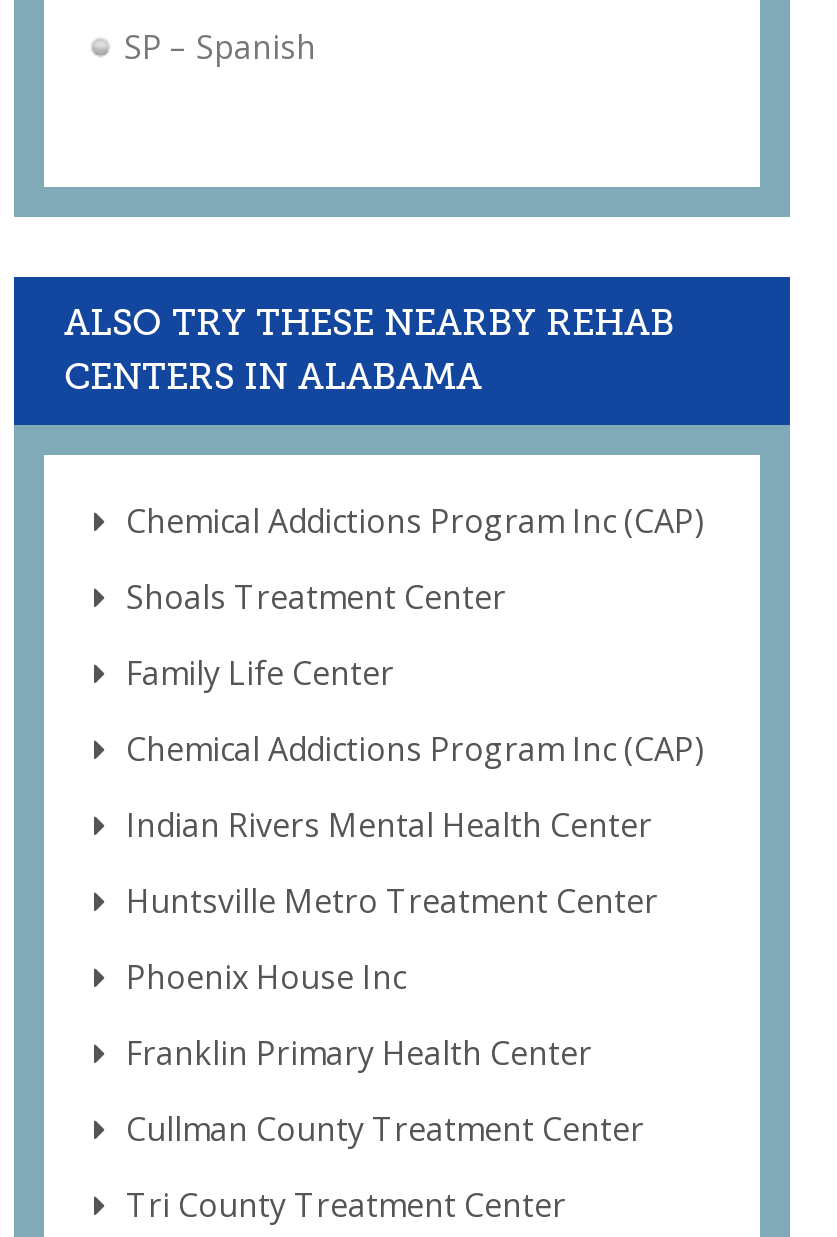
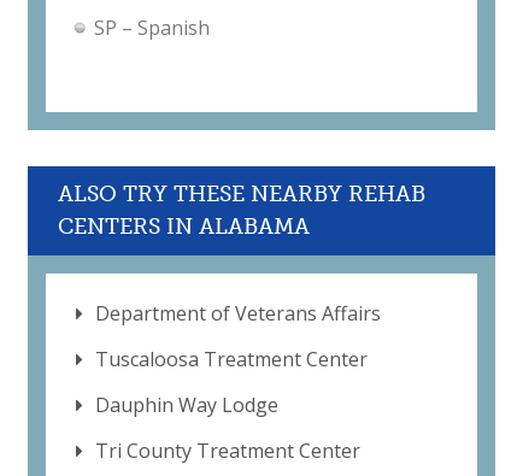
- Chemical Addictions Program Inc (CAP)
- Shoals Treatment Center
- Family Life Center
- Chemical Addictions Program Inc (CAP)
- Indian Rivers Mental Health Center
- Huntsville Metro Treatment Center
- Phoenix House Inc
- Franklin Primary Health Center
- Cullman County Treatment Center
+ Department of Veterans Affairs
+ Tuscaloosa Treatment Center
+ Dauphin Way Lodge
